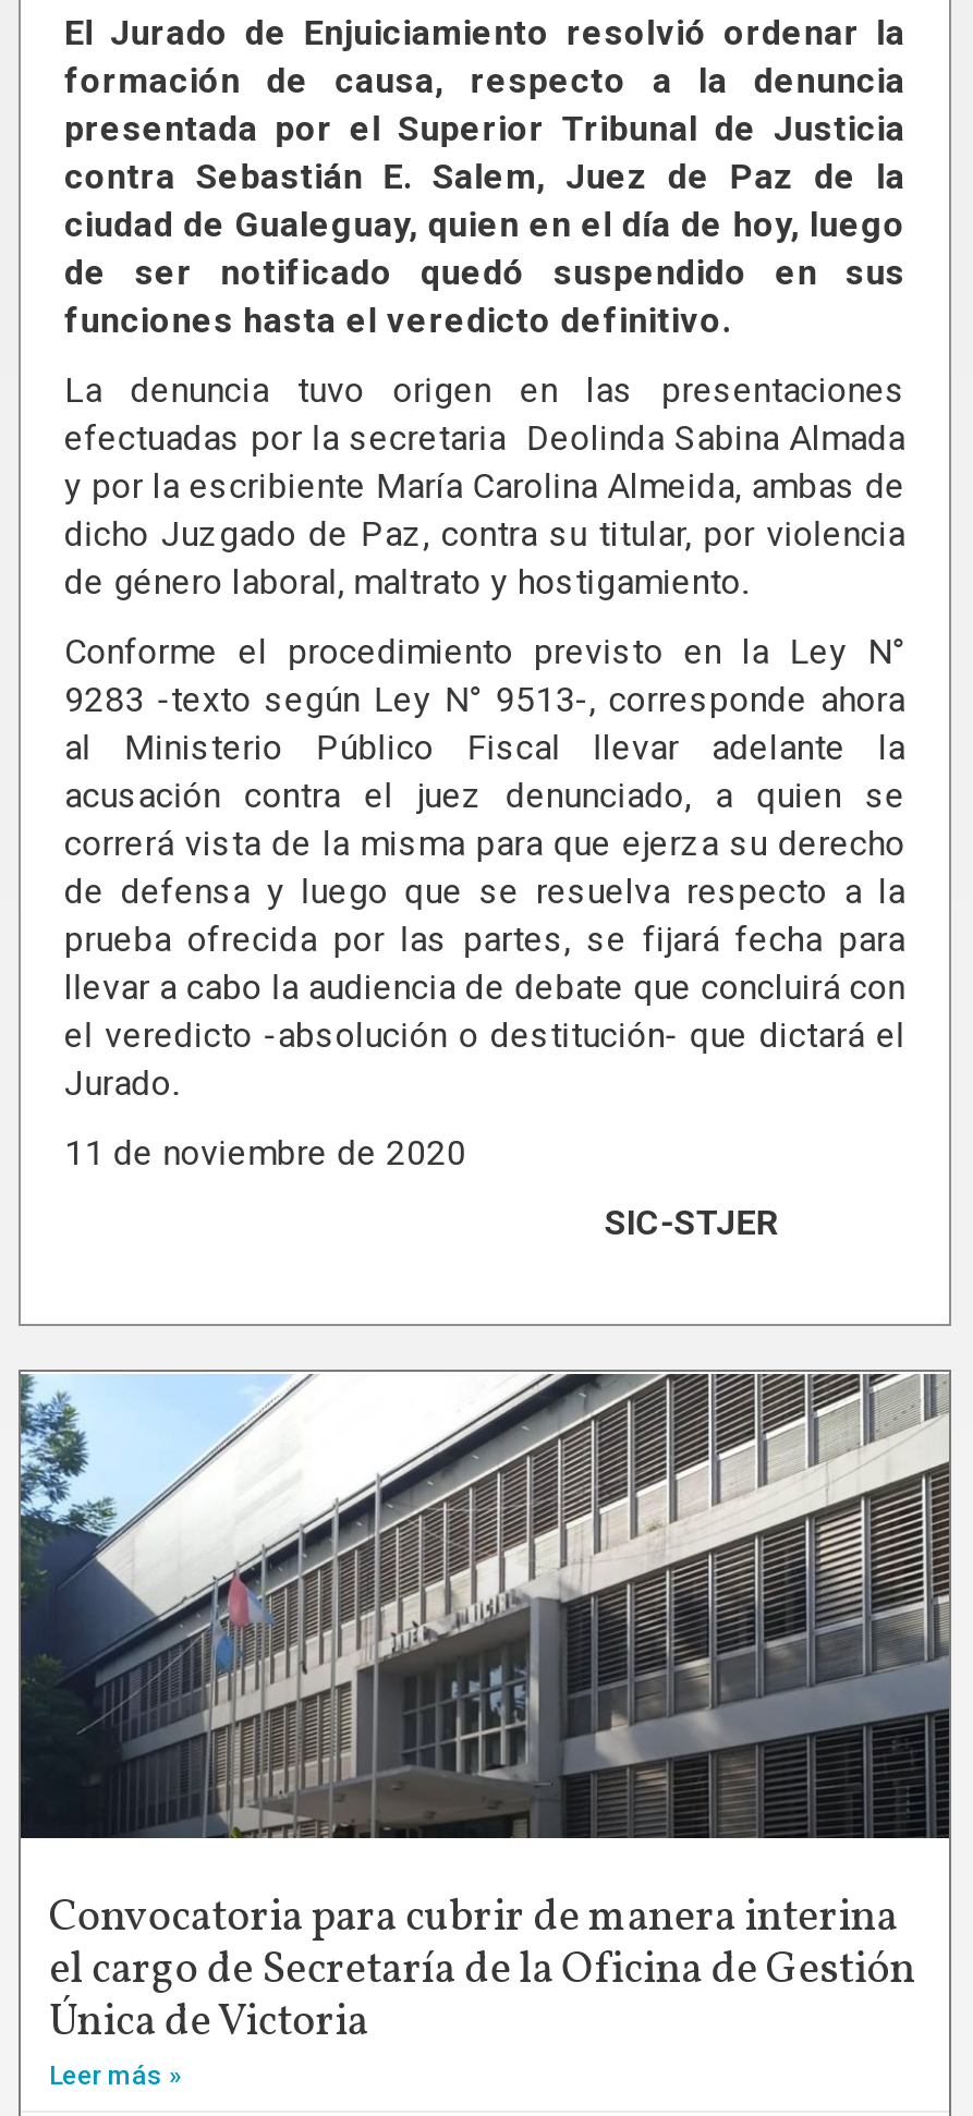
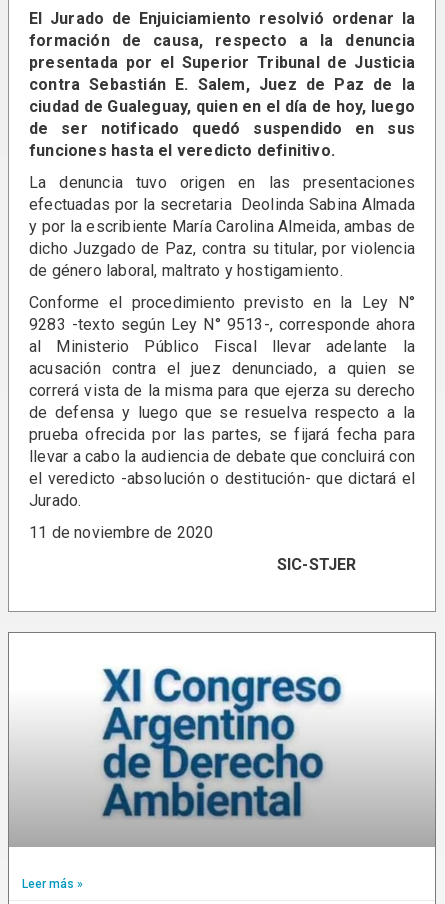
- [image]
+ [image]

- Convocatoria para cubrir de manera interina
- el cargo de Secretaría de la Oficina de Gestión
- Única de Victoria
